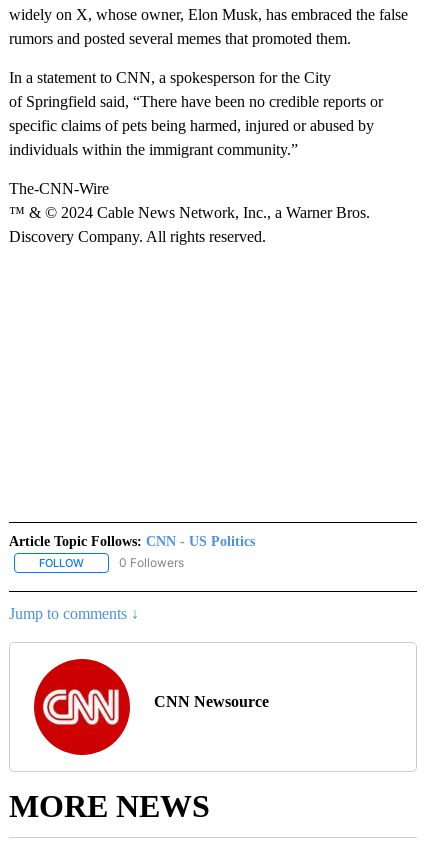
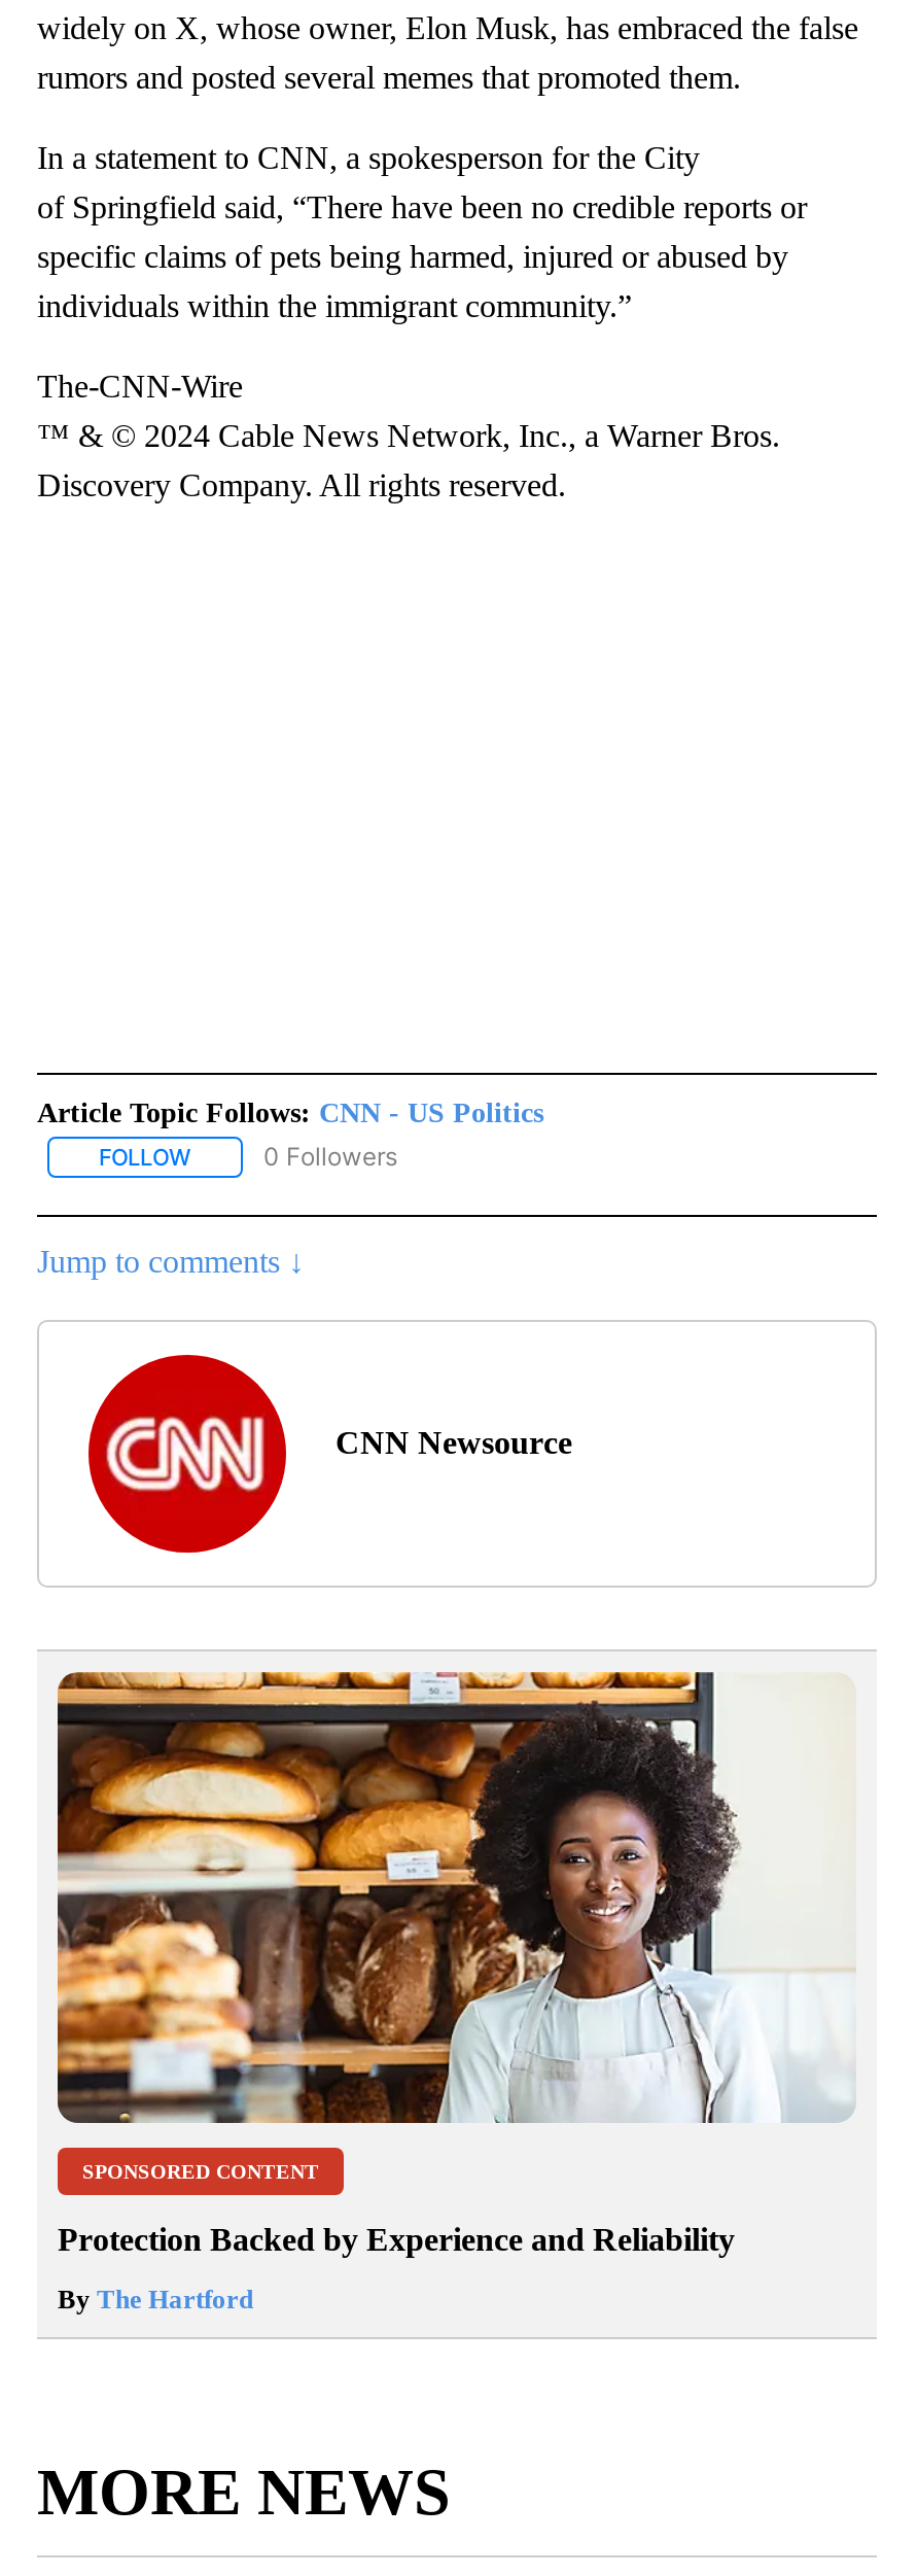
+ [image]
+ SPONSORED CONTENT
+ Protection Backed by Experience and Reliability
+ By The Hartford
